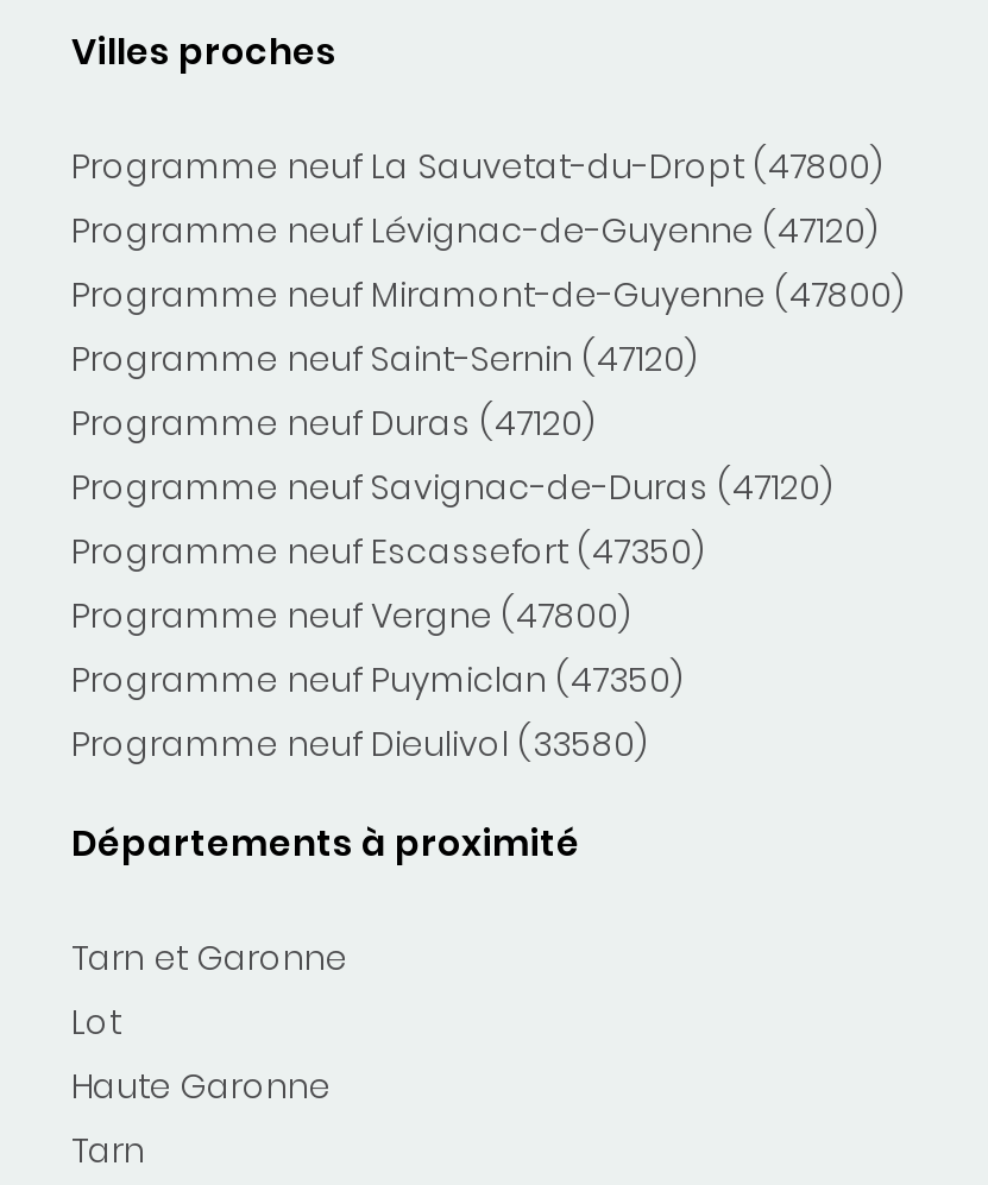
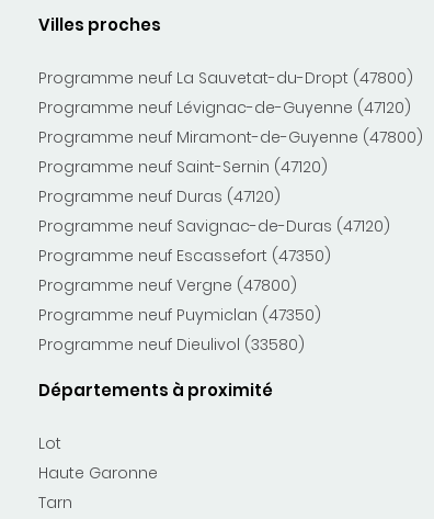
- Tarn et Garonne
